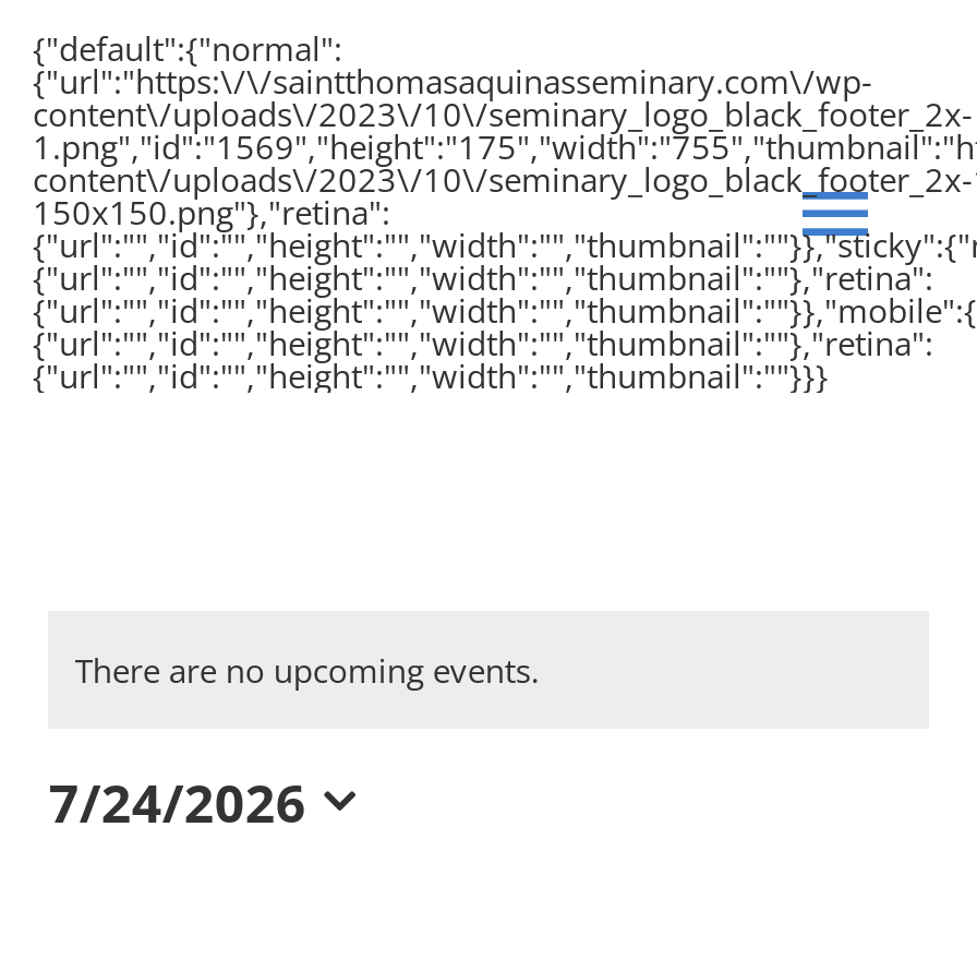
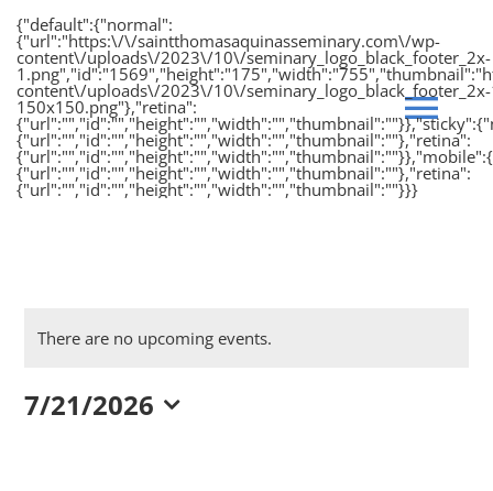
- 7/24/2026
+ 7/21/2026
